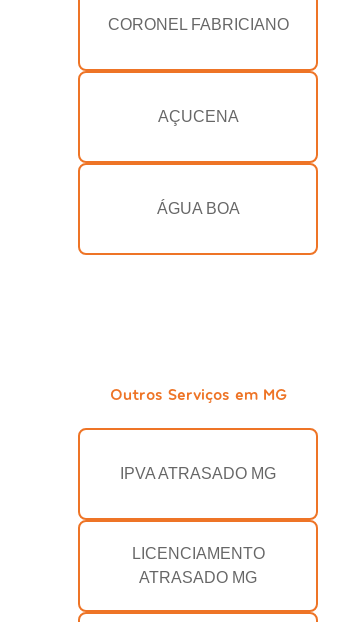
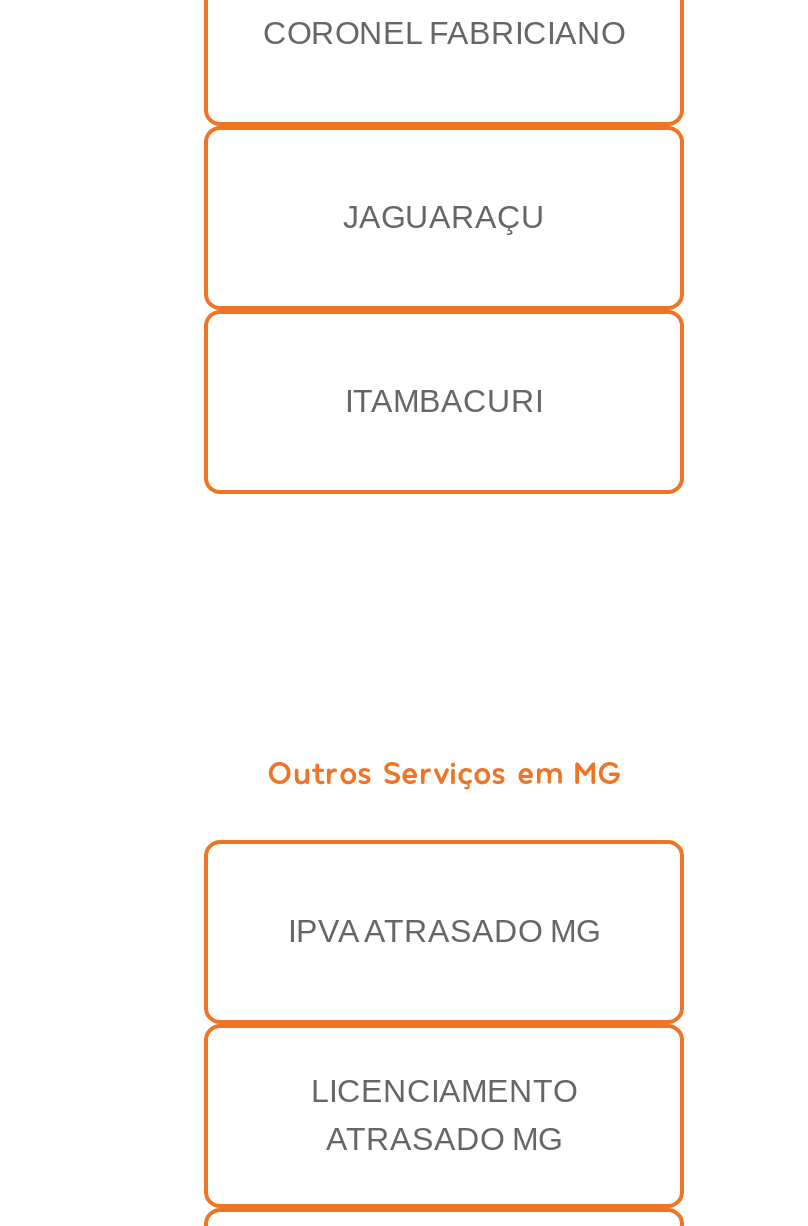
- AÇUCENA
+ JAGUARAÇU

- ÁGUA BOA
+ ITAMBACURI
